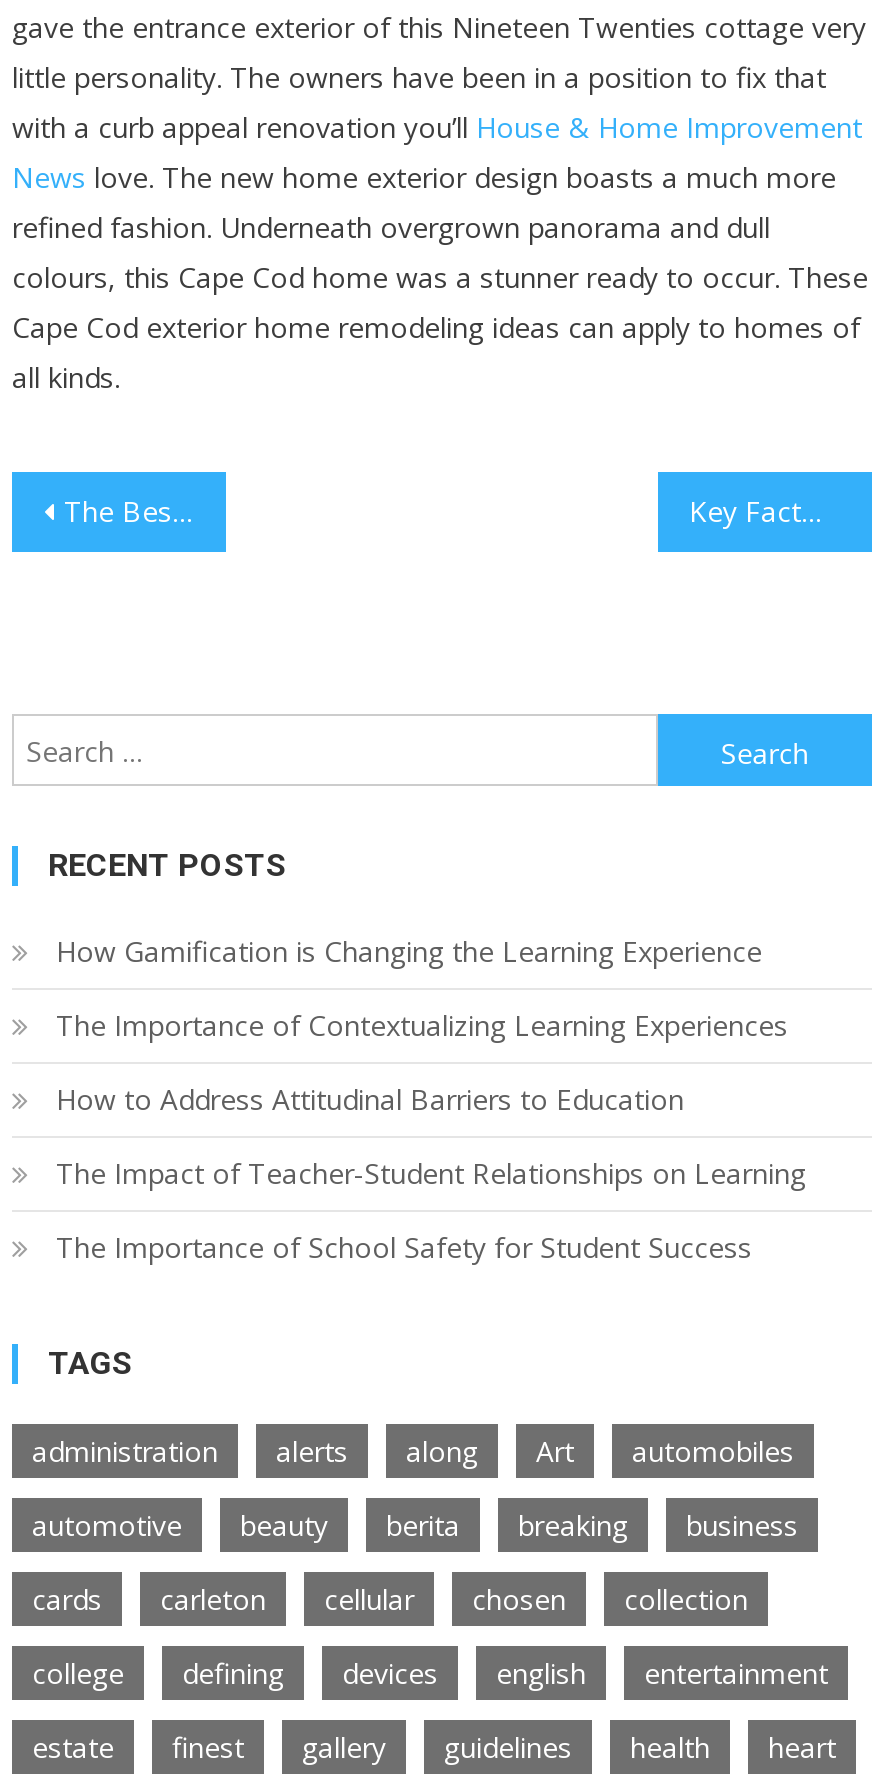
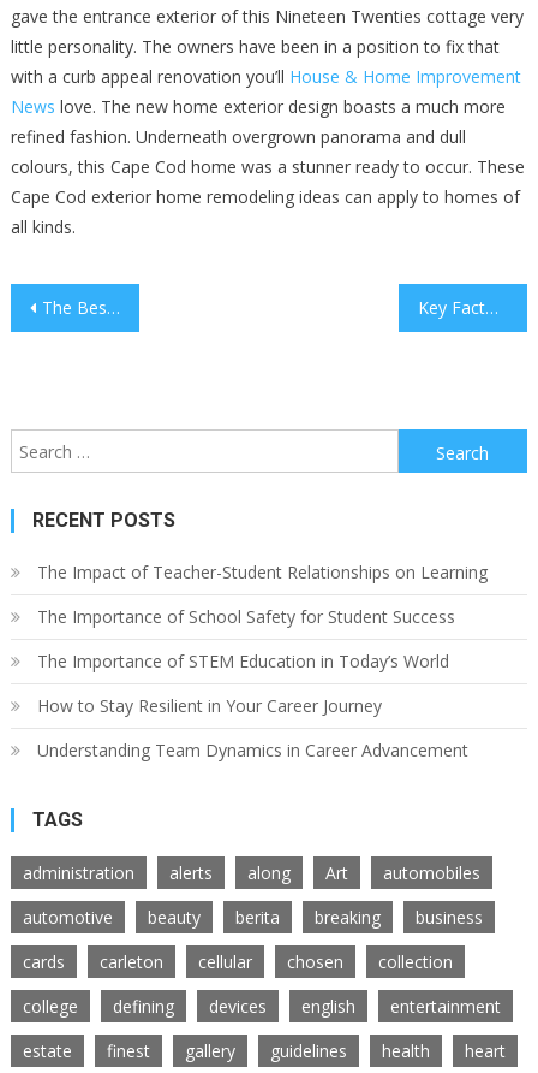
- How Gamification is Changing the Learning Experience
- The Importance of Contextualizing Learning Experiences
- How to Address Attitudinal Barriers to Education

moved up: The Impact of Teacher-Student Relationships on Learning | The Importance of School Safety for Student Success

+ The Importance of STEM Education in Today’s World
+ How to Stay Resilient in Your Career Journey
+ Understanding Team Dynamics in Career Advancement
